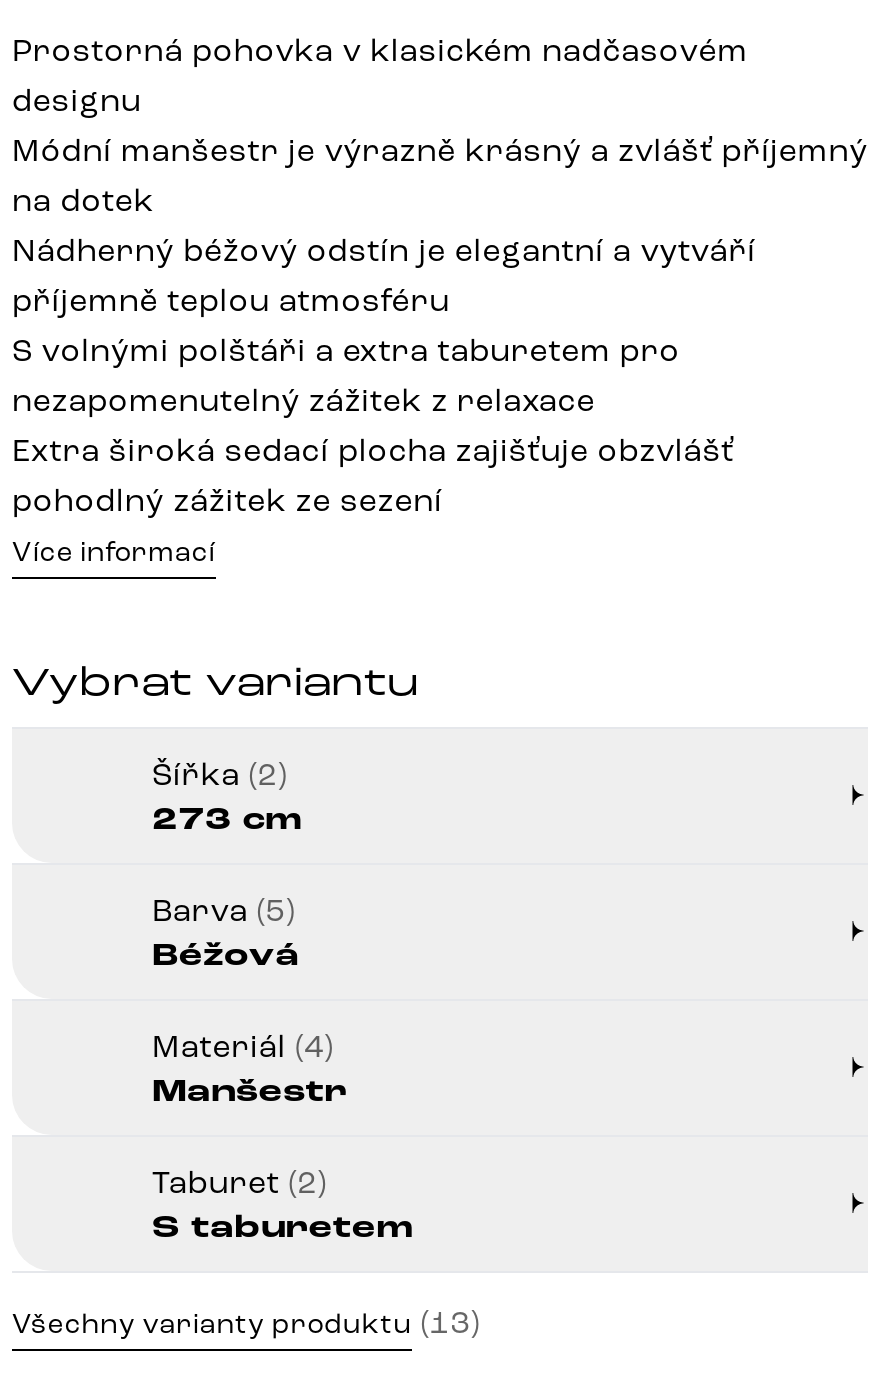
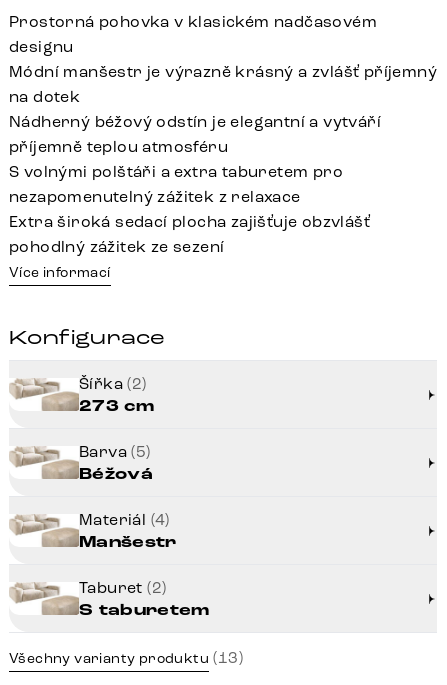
- Vybrat variantu
+ Konfigurace

+ [image]

+ [image]

+ [image]

+ [image]
